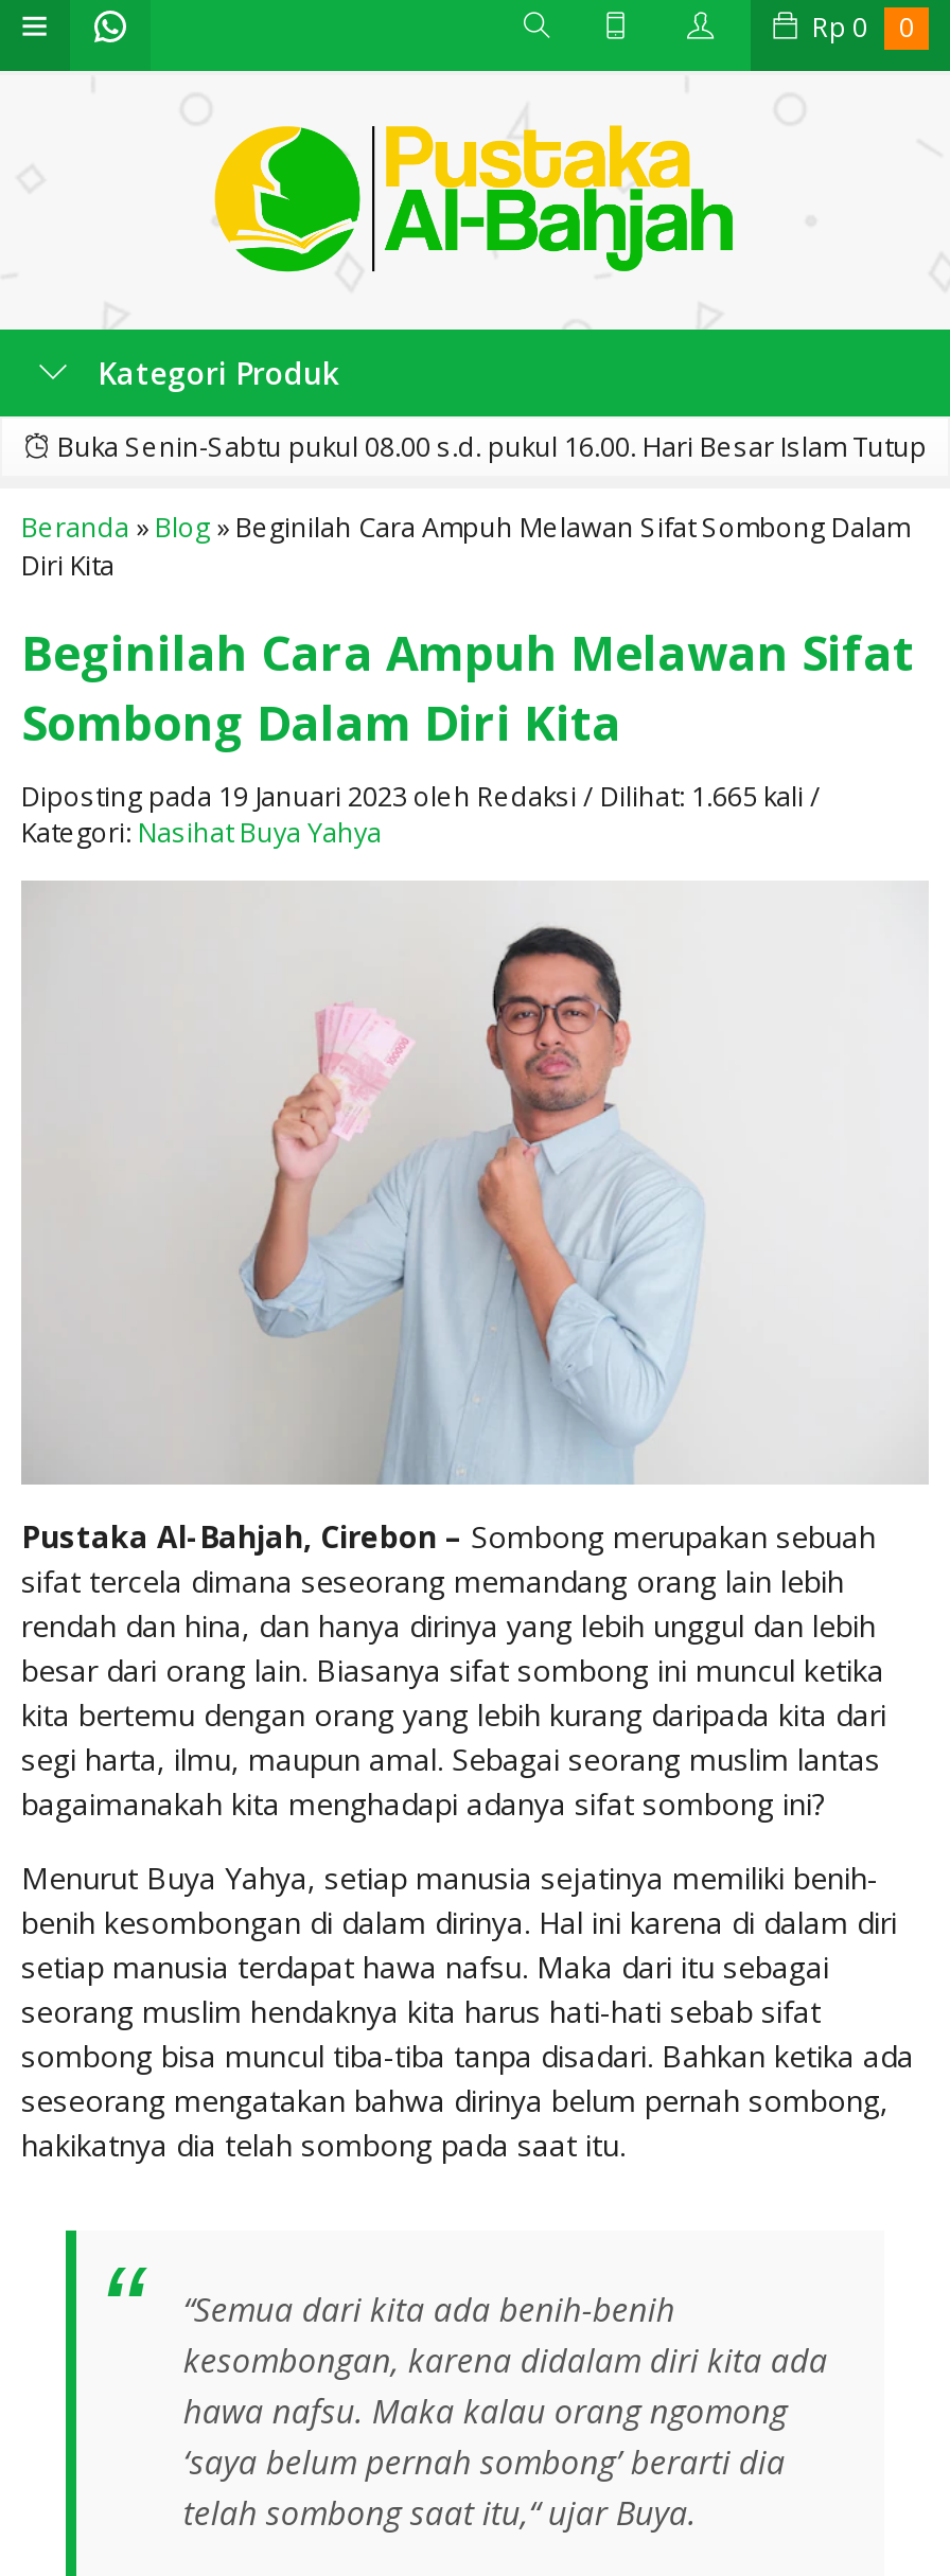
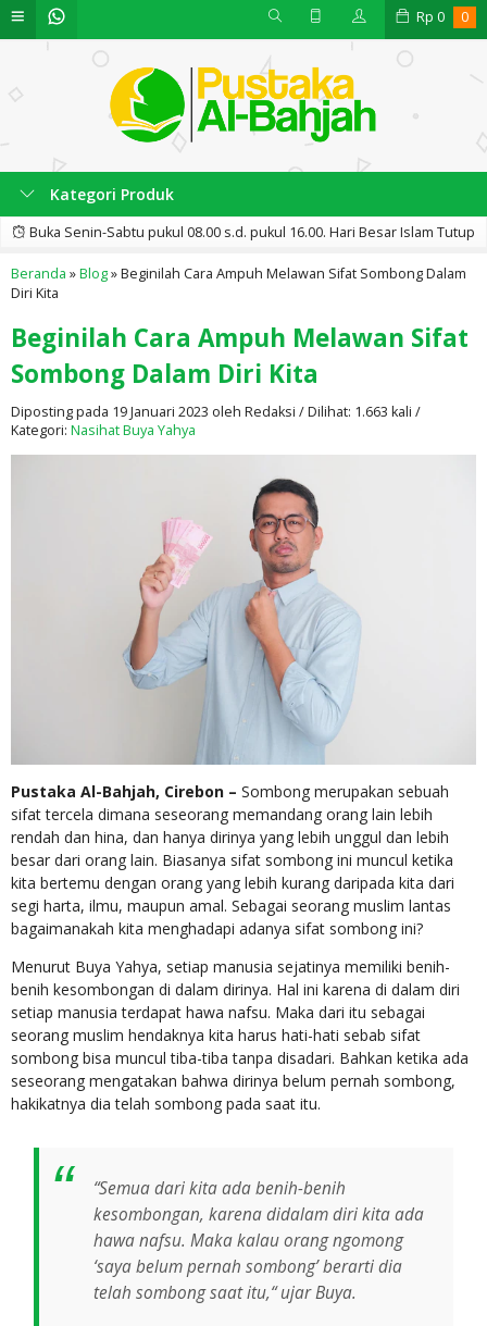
- Diposting pada 19 Januari 2023 oleh Redaksi / Dilihat: 1.665 kali /
+ Diposting pada 19 Januari 2023 oleh Redaksi / Dilihat: 1.663 kali /
